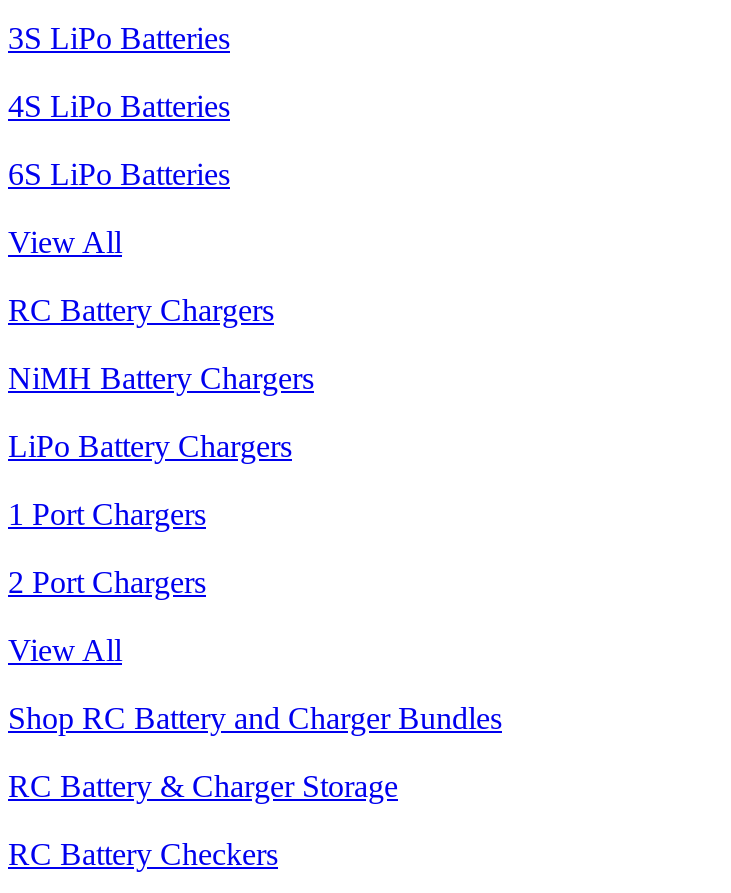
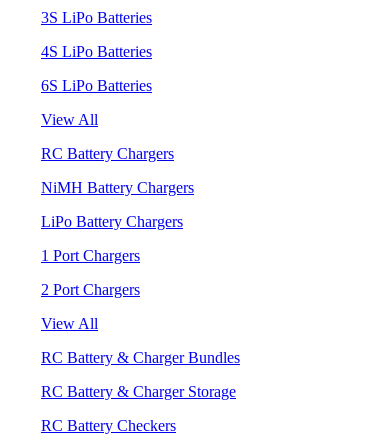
- Shop RC Battery and Charger Bundles
+ RC Battery & Charger Bundles
